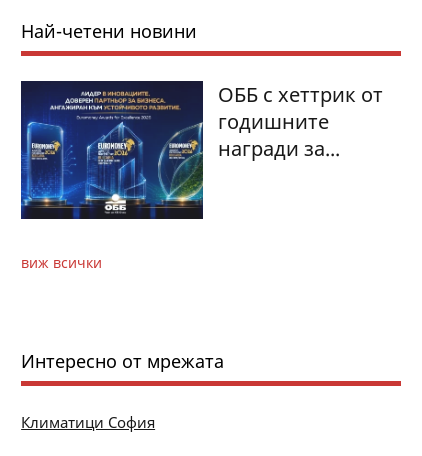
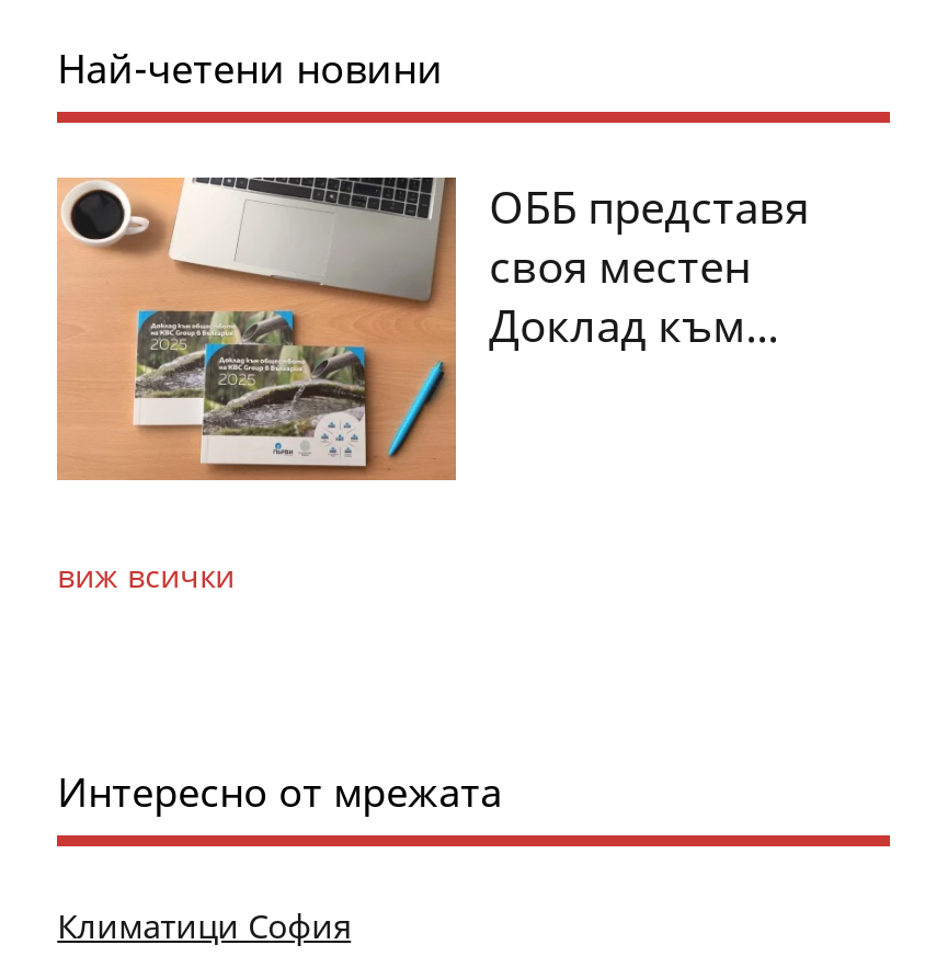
- [image]
- ОББ с хеттрик от
- годишните
- награди за...
+ [image]
+ ОББ представя
+ своя местен
+ Доклад към...
